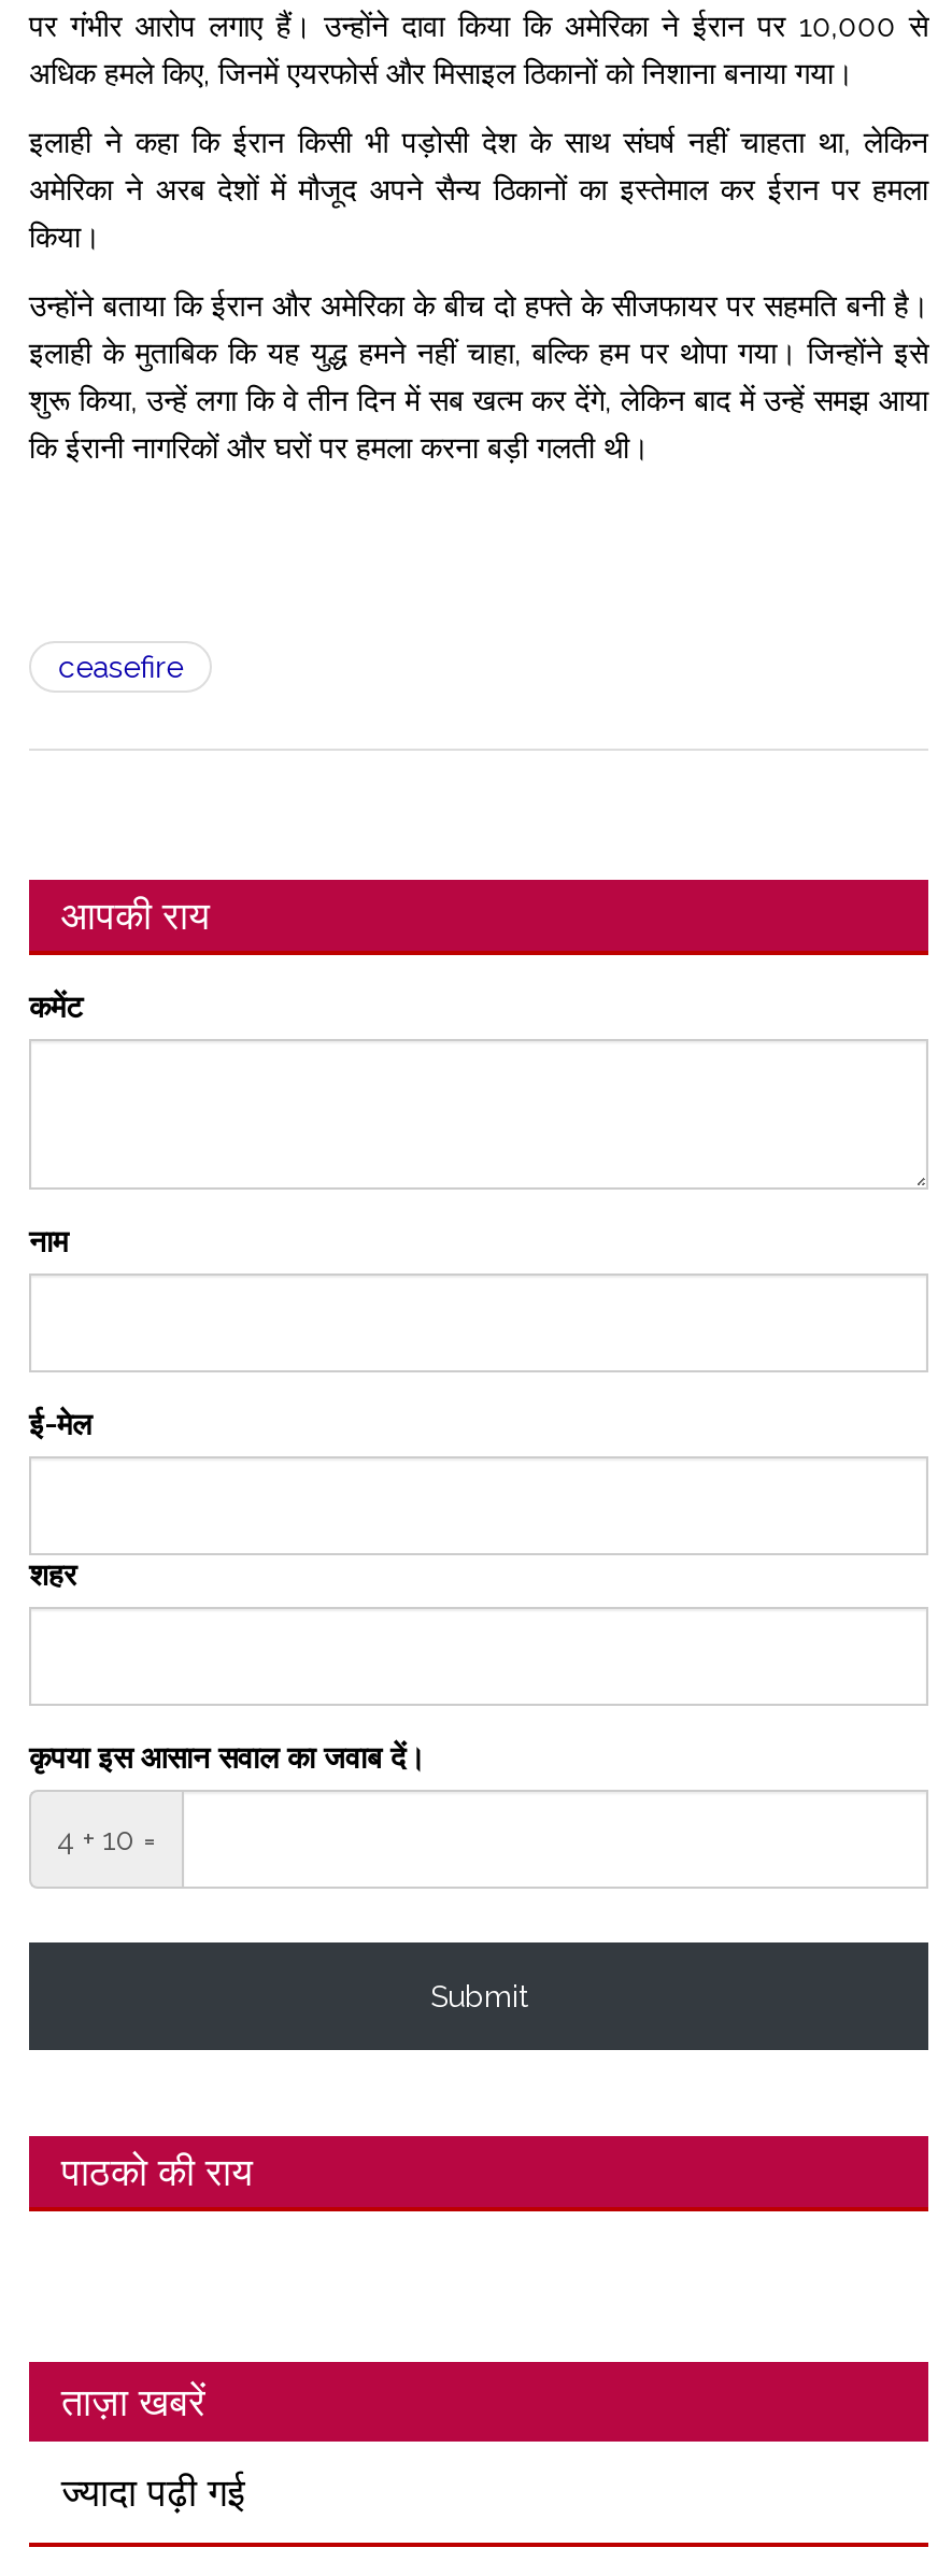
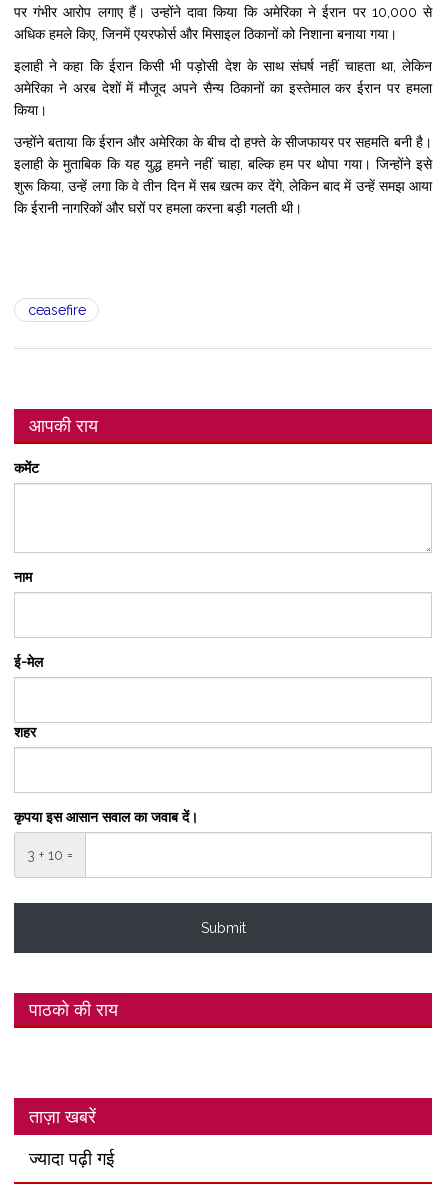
- 4 + 10 =
+ 3 + 10 =
